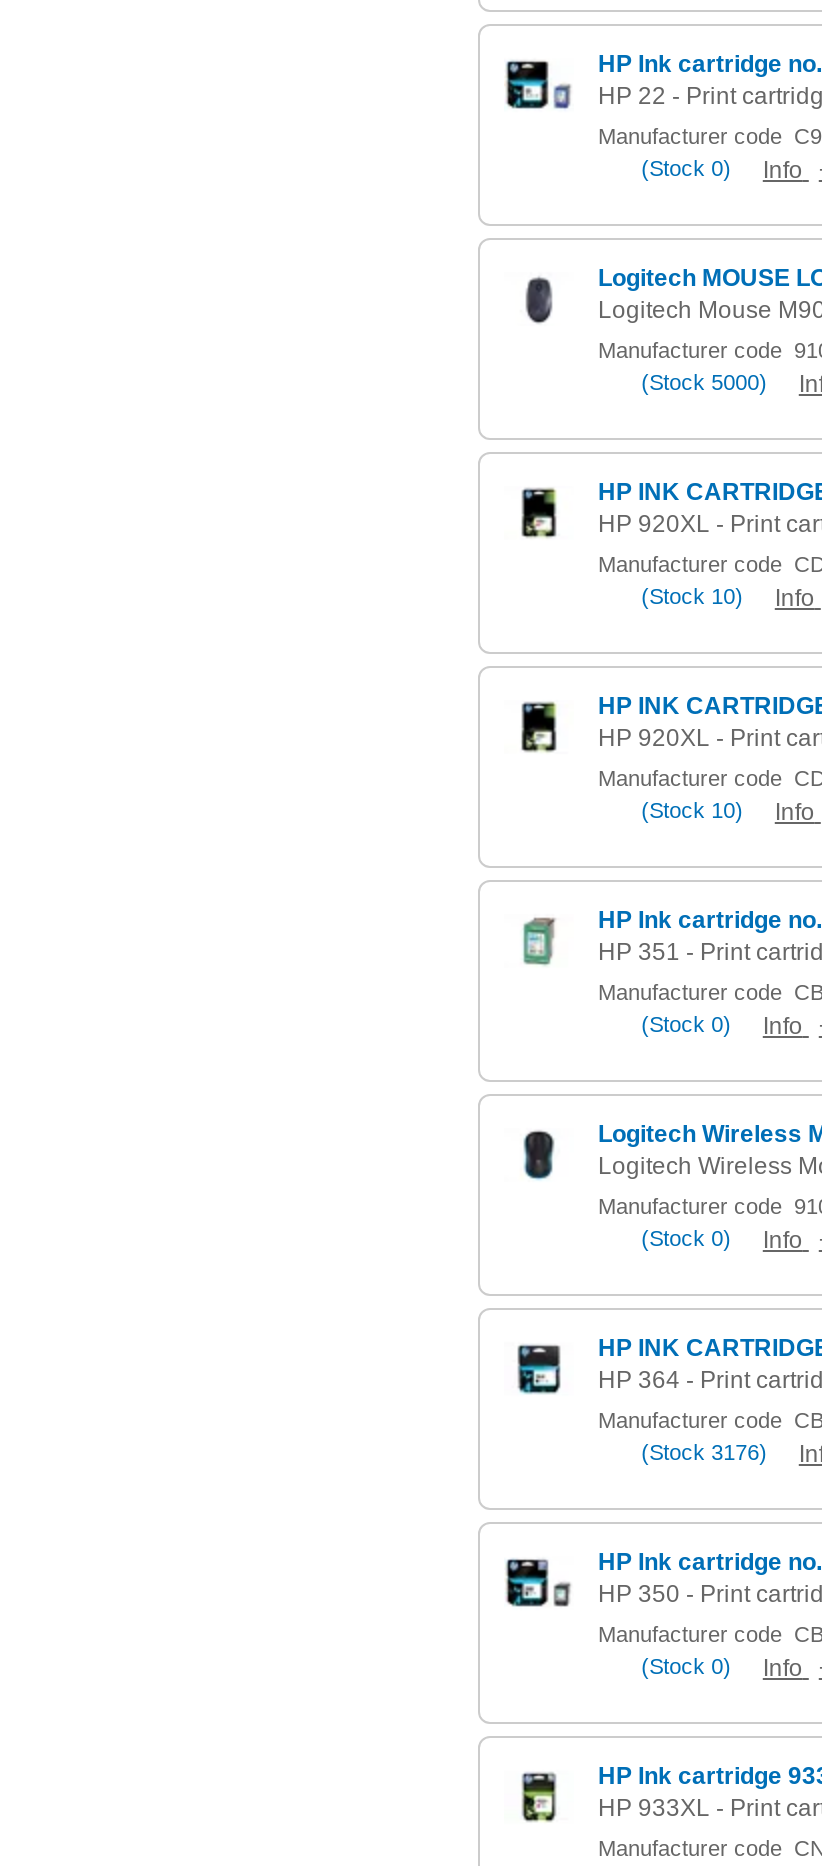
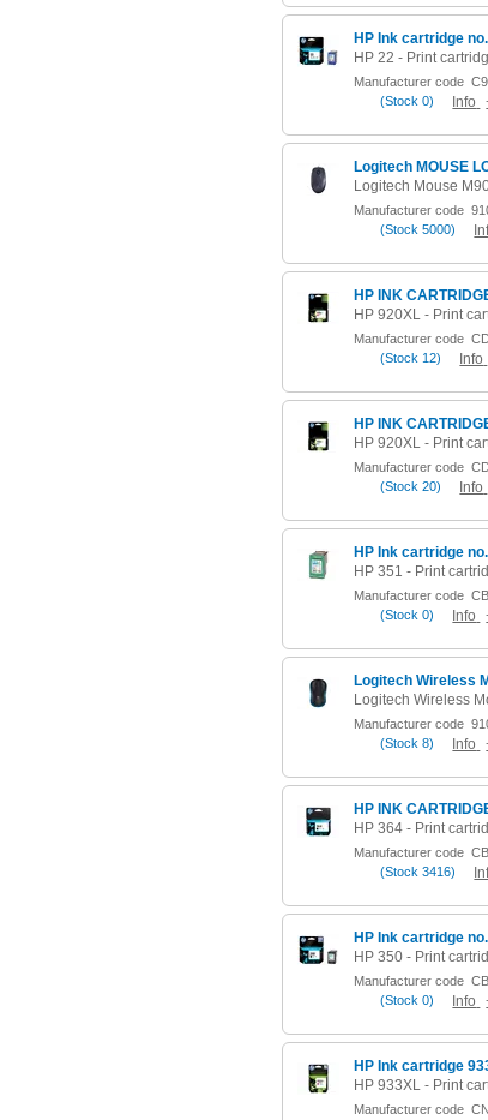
- (Stock 10) Info
+ (Stock 12) Info

- (Stock 10) Info
+ (Stock 20) Info

- (Stock 0)
+ (Stock 8)

- (Stock 3176)
+ (Stock 3416)
